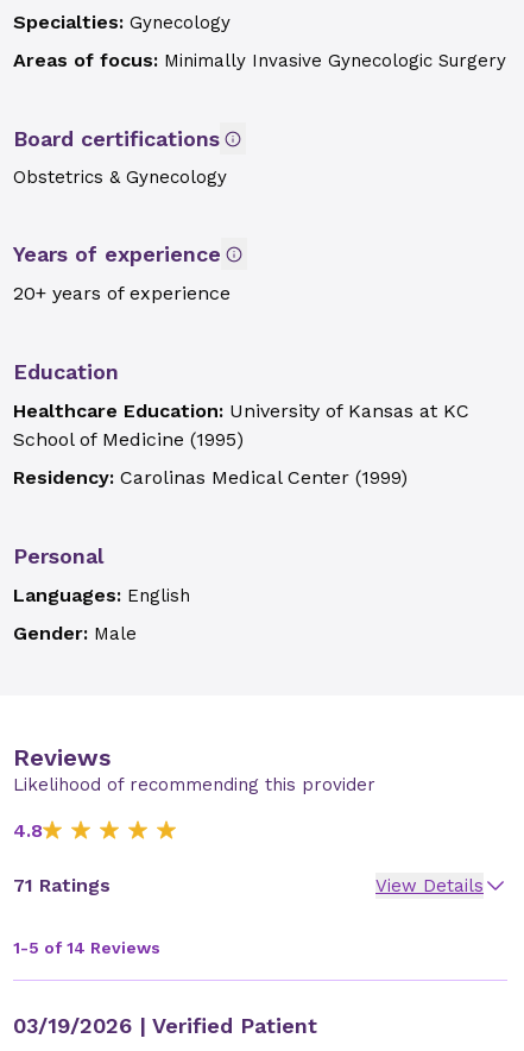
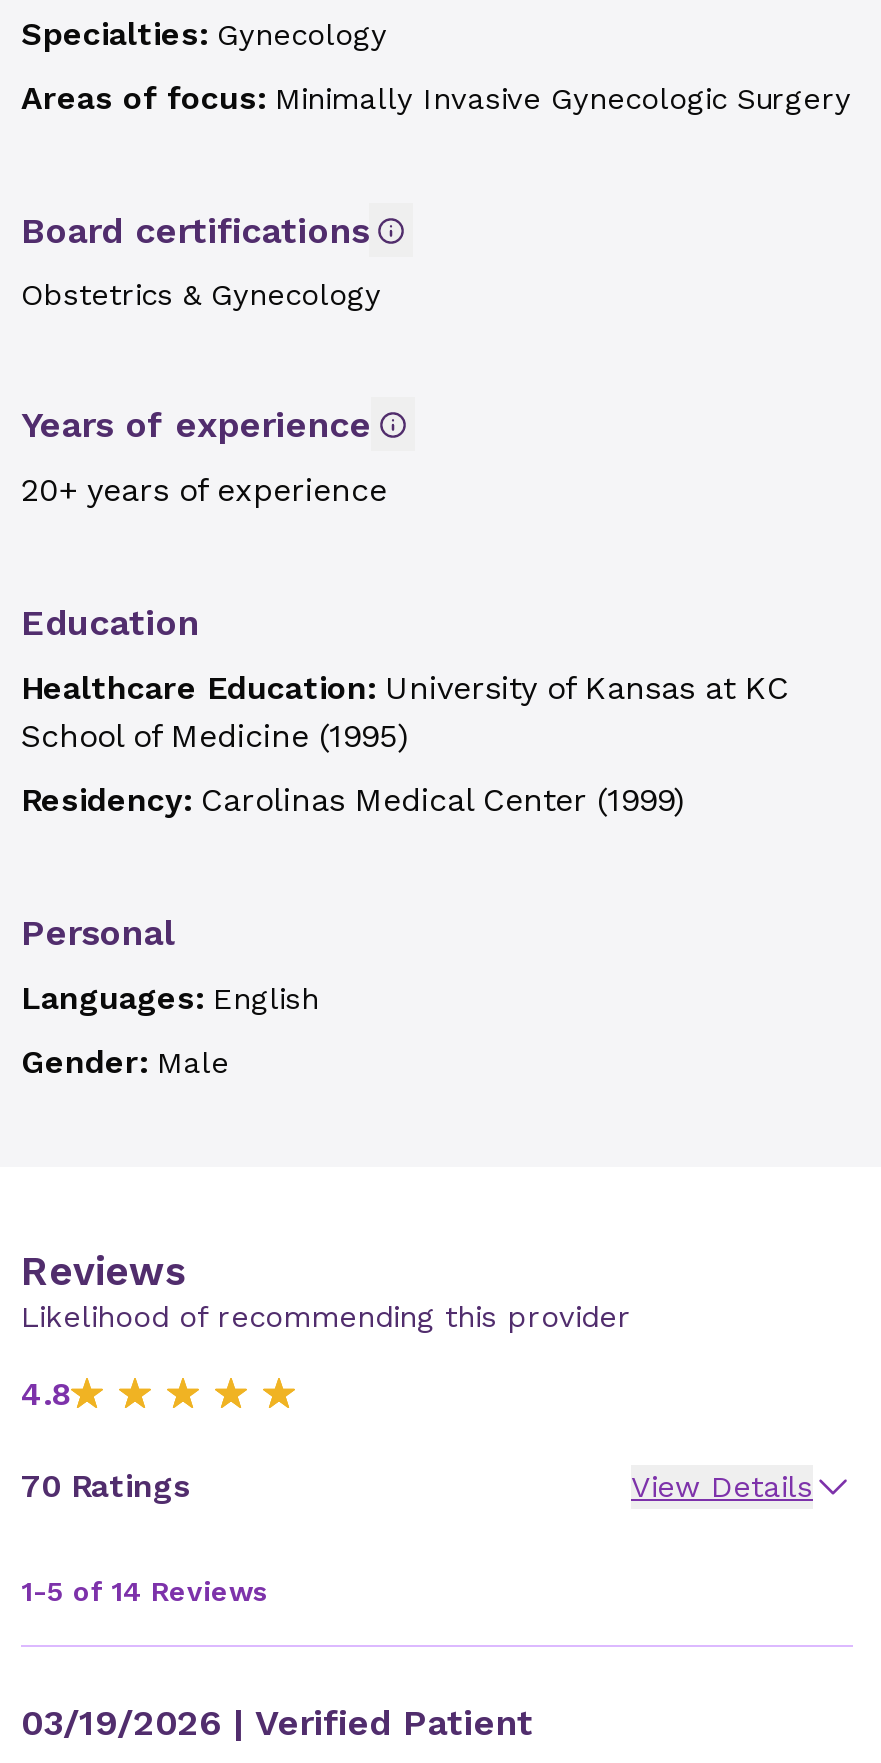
- 71 Ratings
+ 70 Ratings
